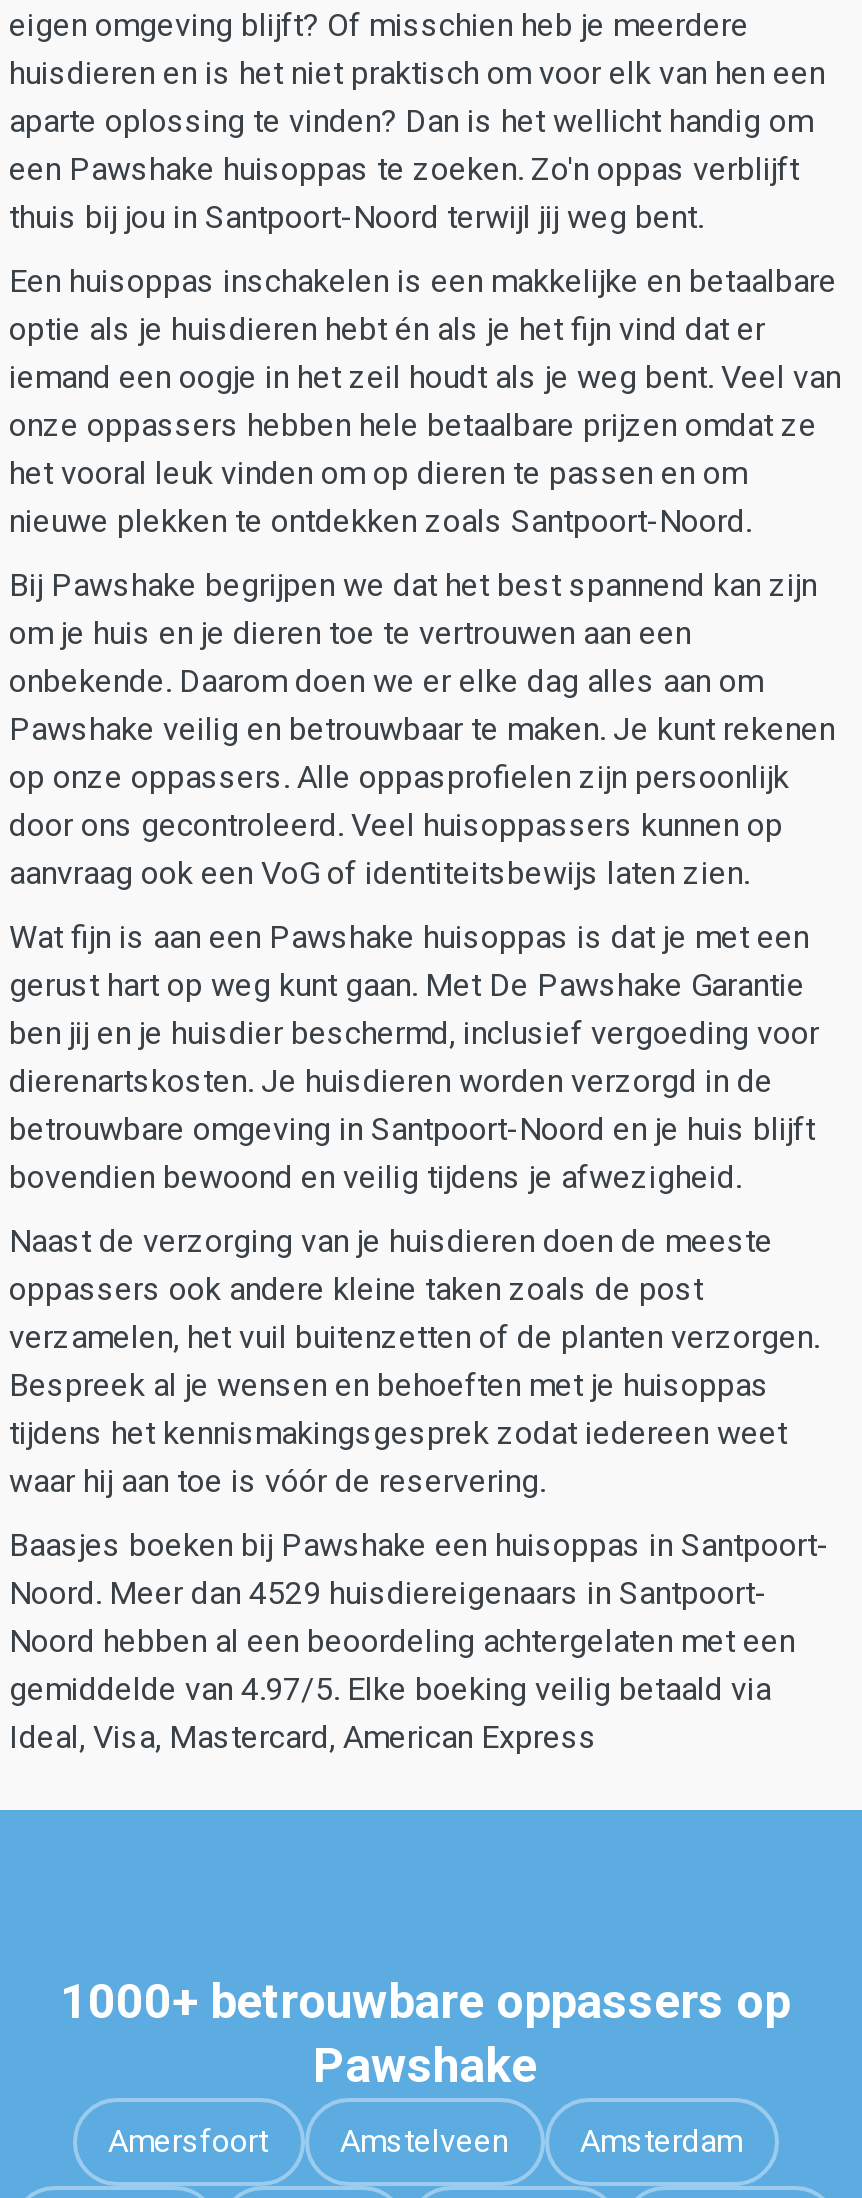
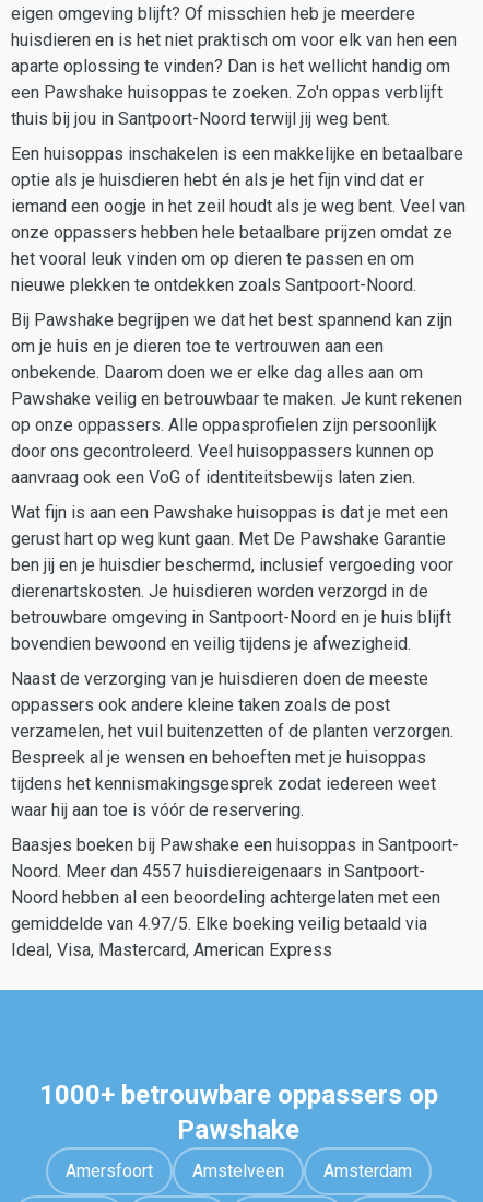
- Noord. Meer dan 4529 huisdiereigenaars in Santpoort-
+ Noord. Meer dan 4557 huisdiereigenaars in Santpoort-
